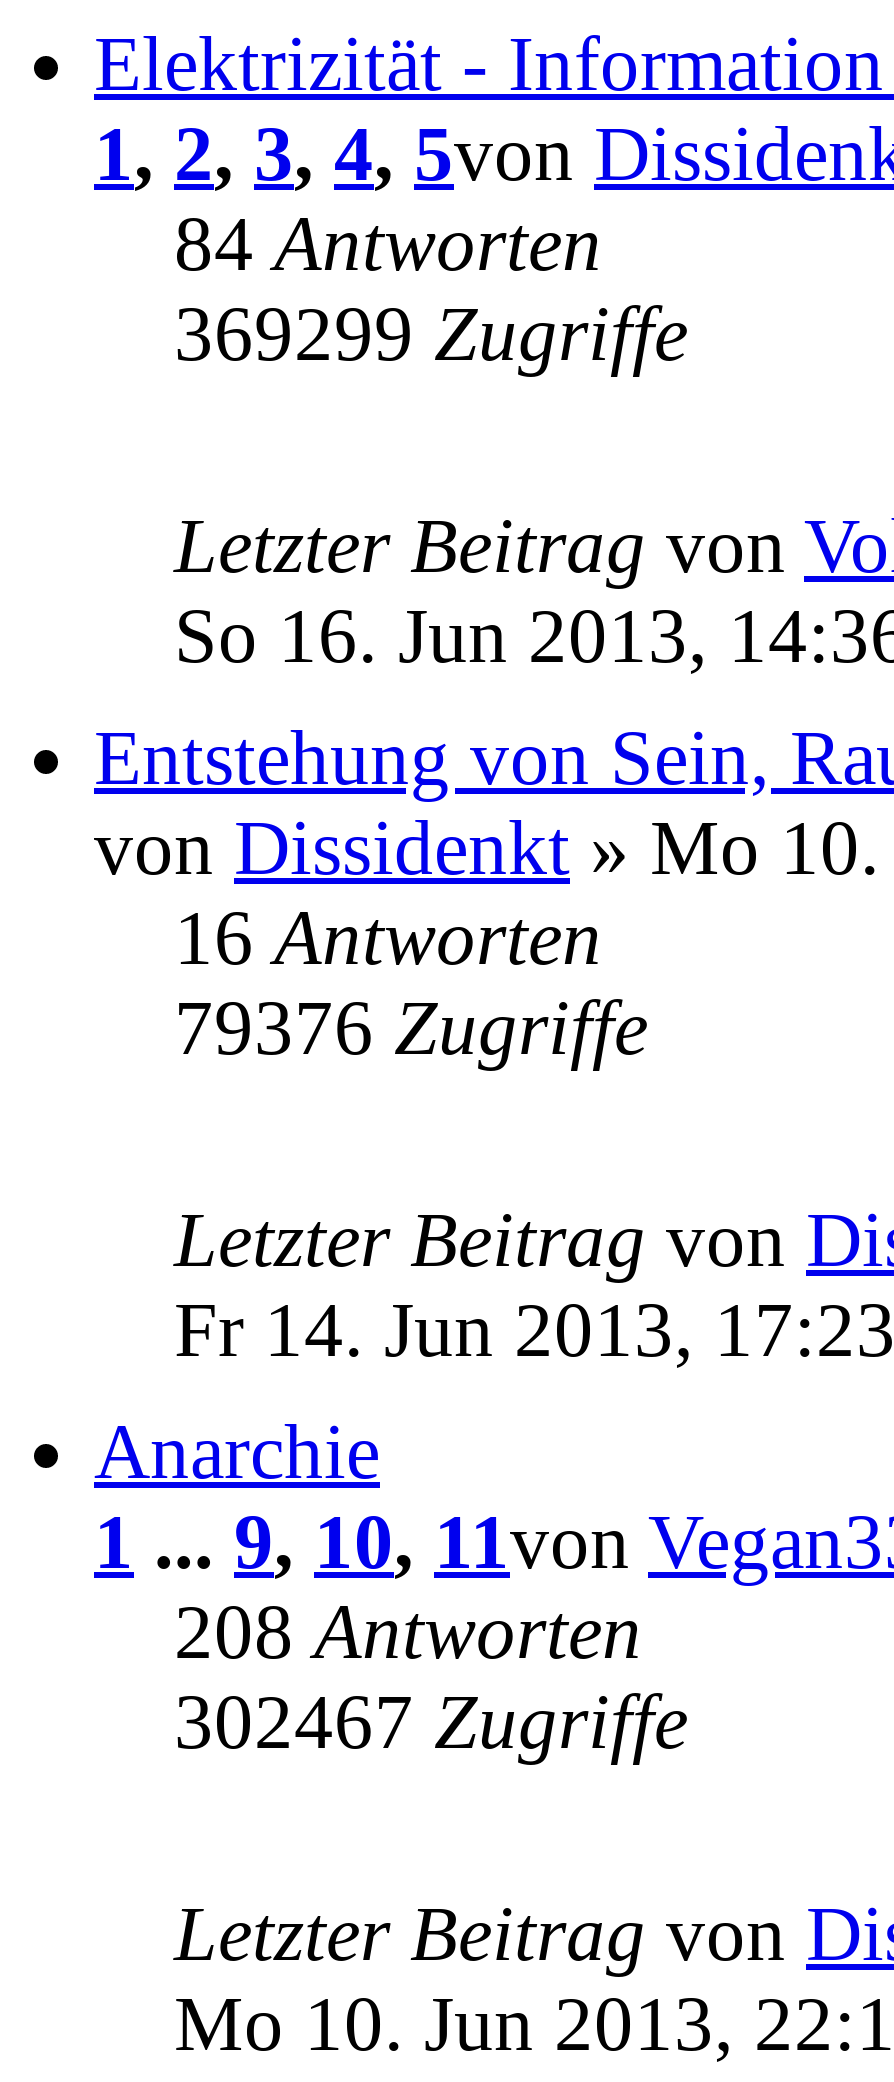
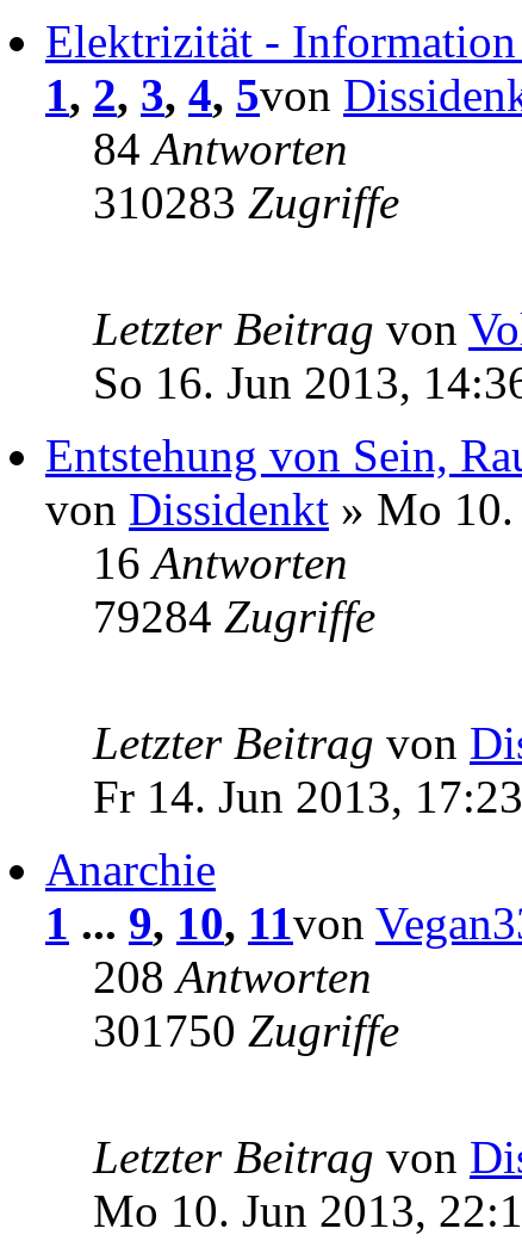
- 369299 Zugriffe
+ 310283 Zugriffe

- 79376 Zugriffe
+ 79284 Zugriffe

- 302467 Zugriffe
+ 301750 Zugriffe
